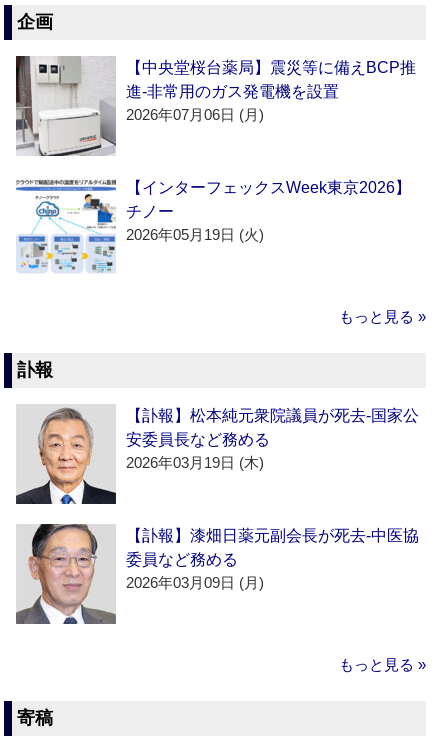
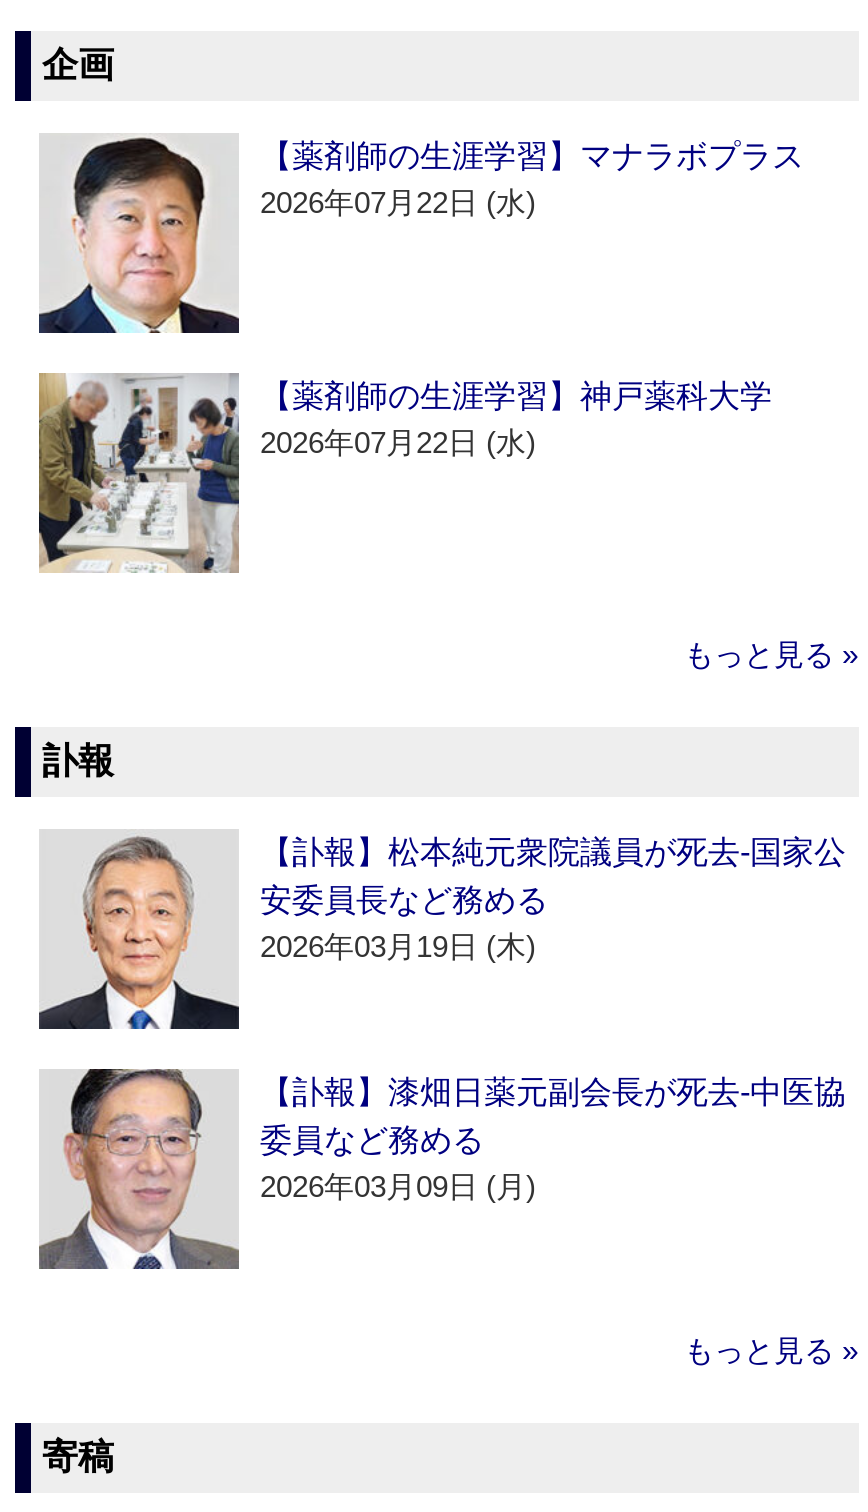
- [image]
- 【中央堂桜台薬局】震災等に備えBCP推
- 進‐非常用のガス発電機を設置
- 2026年07月06日 (月)
+ [image]
+ 【薬剤師の生涯学習】マナラボプラス
+ 2026年07月22日 (水)

- [image]
- 【インターフェックスWeek東京2026】
- チノー
- 2026年05月19日 (火)
+ [image]
+ 【薬剤師の生涯学習】神戸薬科大学
+ 2026年07月22日 (水)
